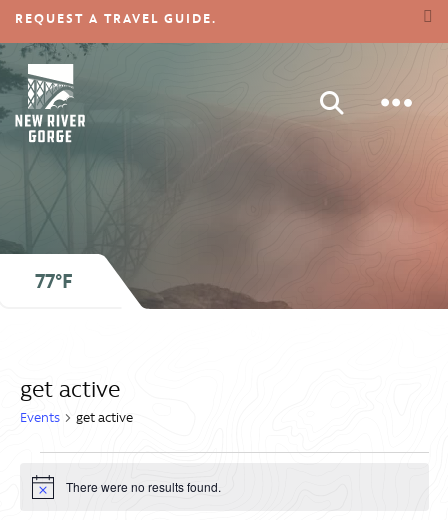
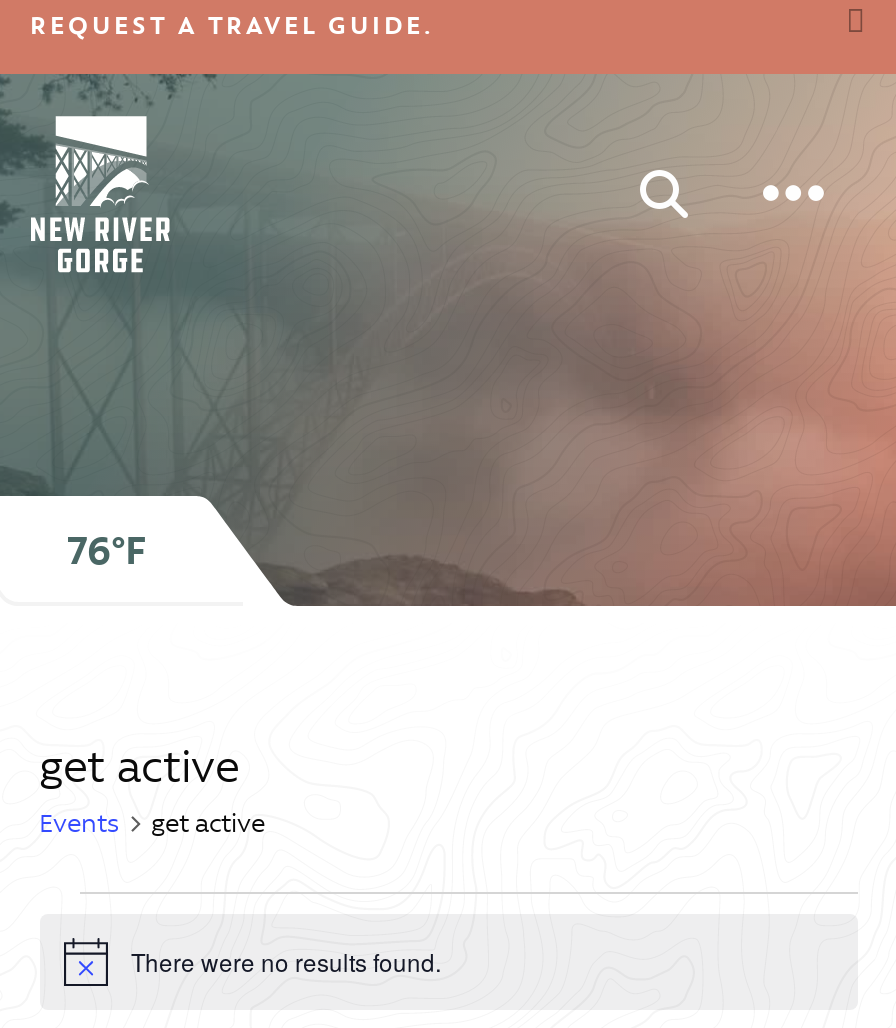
- 77°F
+ 76°F
